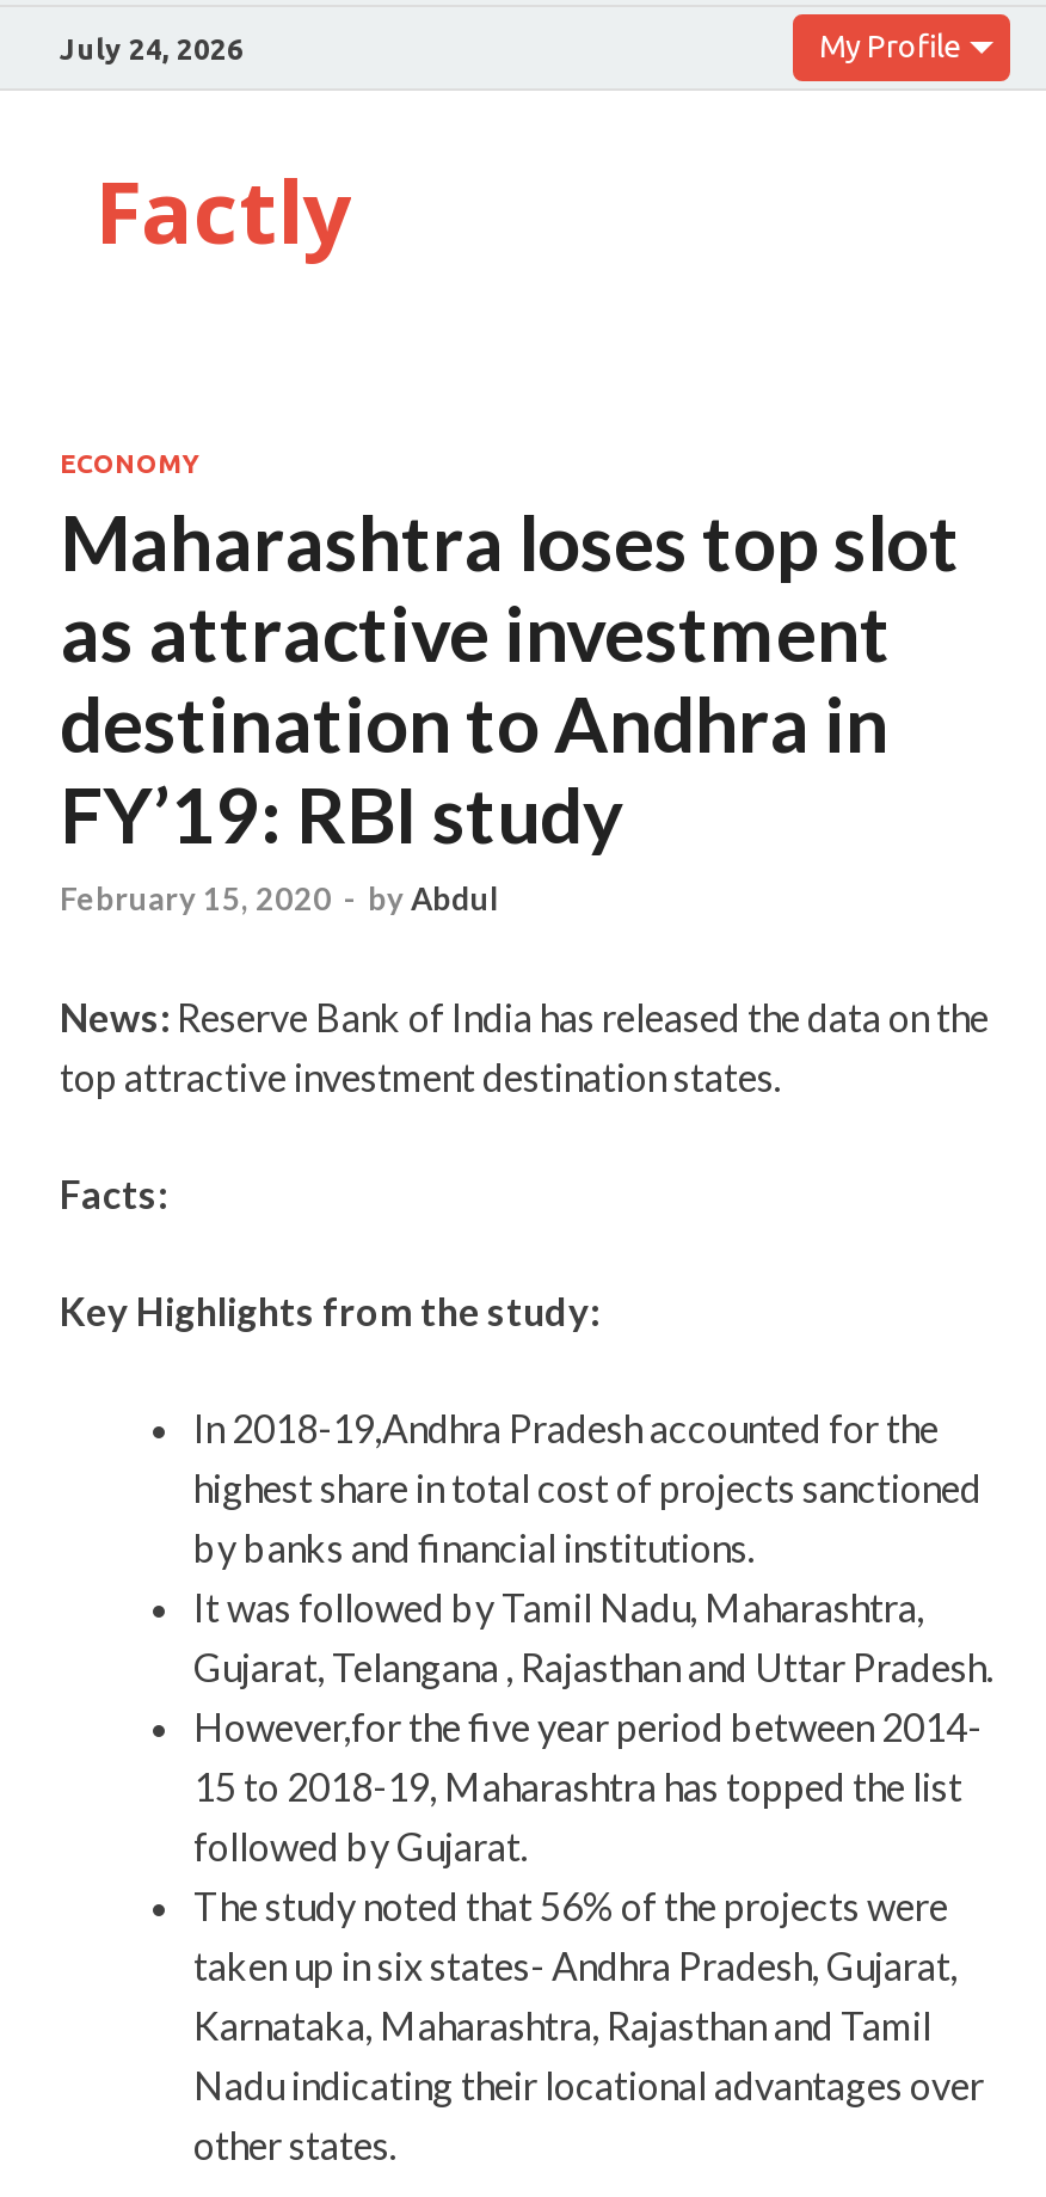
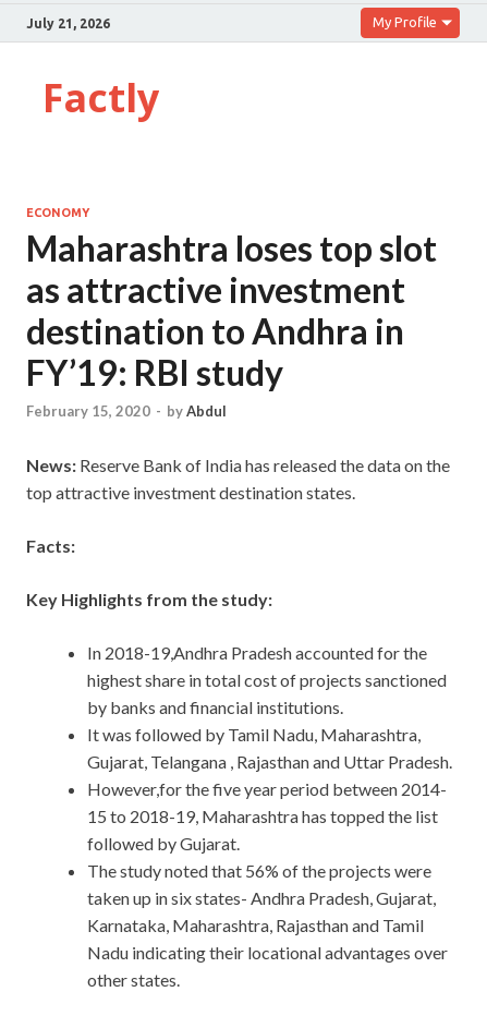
- July 24, 2026
+ July 21, 2026
